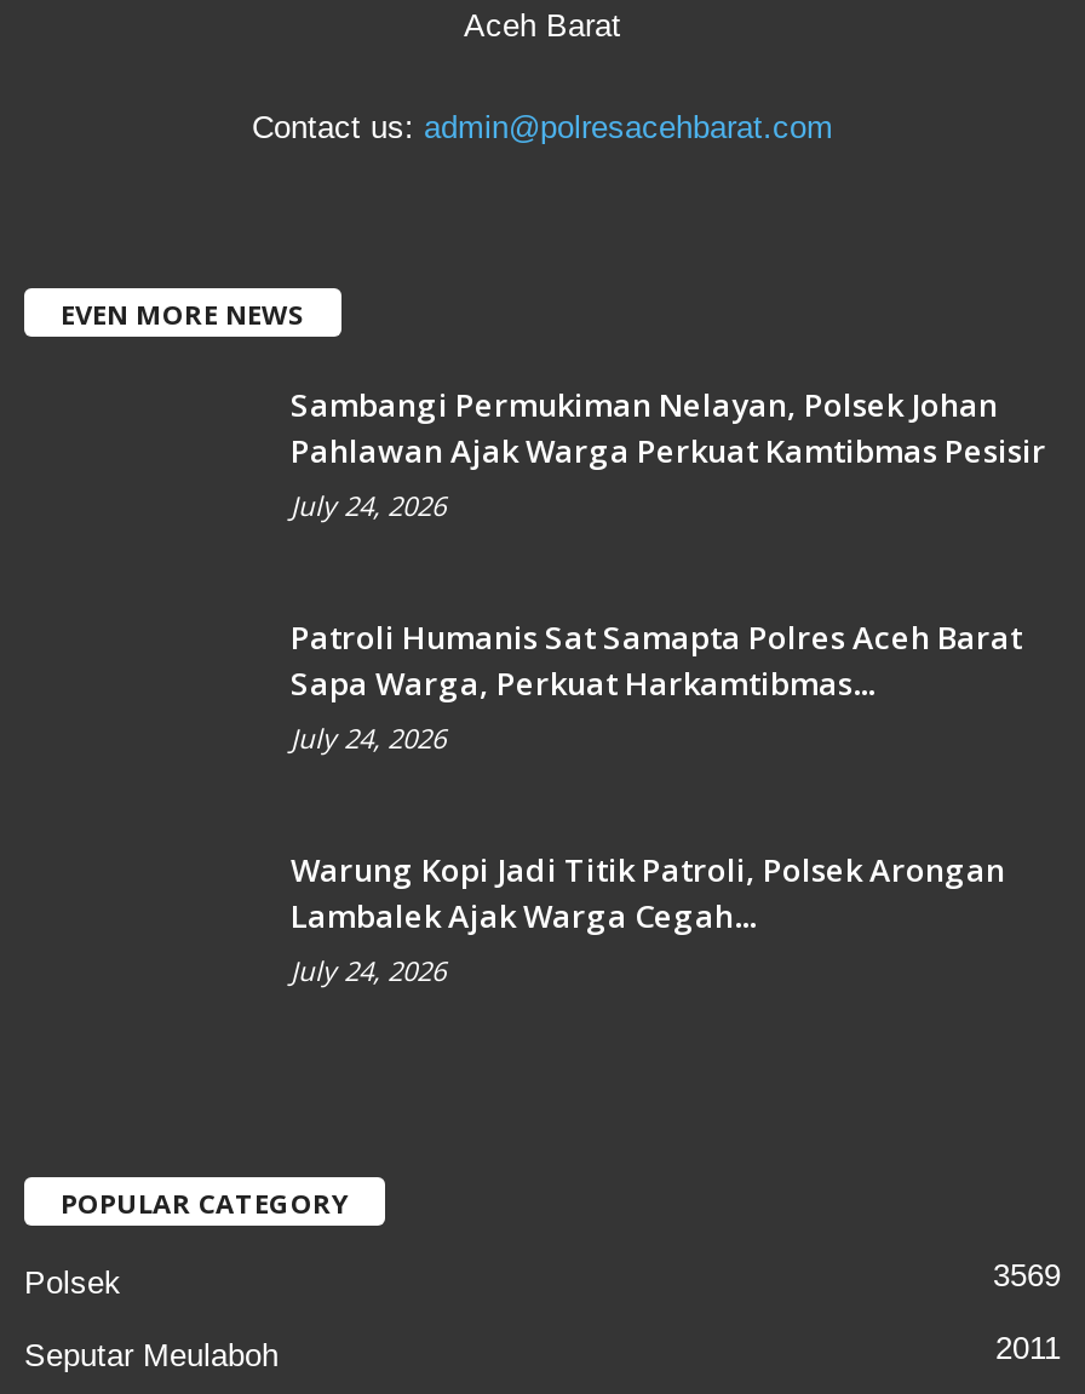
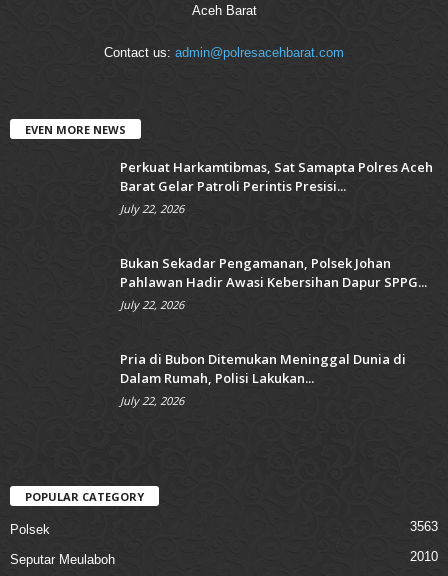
- Sambangi Permukiman Nelayan, Polsek Johan
- Pahlawan Ajak Warga Perkuat Kamtibmas Pesisir
- July 24, 2026
+ Perkuat Harkamtibmas, Sat Samapta Polres Aceh
+ Barat Gelar Patroli Perintis Presisi...
+ July 22, 2026

- Patroli Humanis Sat Samapta Polres Aceh Barat
- Sapa Warga, Perkuat Harkamtibmas...
- July 24, 2026
+ Bukan Sekadar Pengamanan, Polsek Johan
+ Pahlawan Hadir Awasi Kebersihan Dapur SPPG...
+ July 22, 2026

- Warung Kopi Jadi Titik Patroli, Polsek Arongan
- Lambalek Ajak Warga Cegah...
- July 24, 2026
+ Pria di Bubon Ditemukan Meninggal Dunia di
+ Dalam Rumah, Polisi Lakukan...
+ July 22, 2026

- 3569
+ 3563

- 2011
+ 2010
